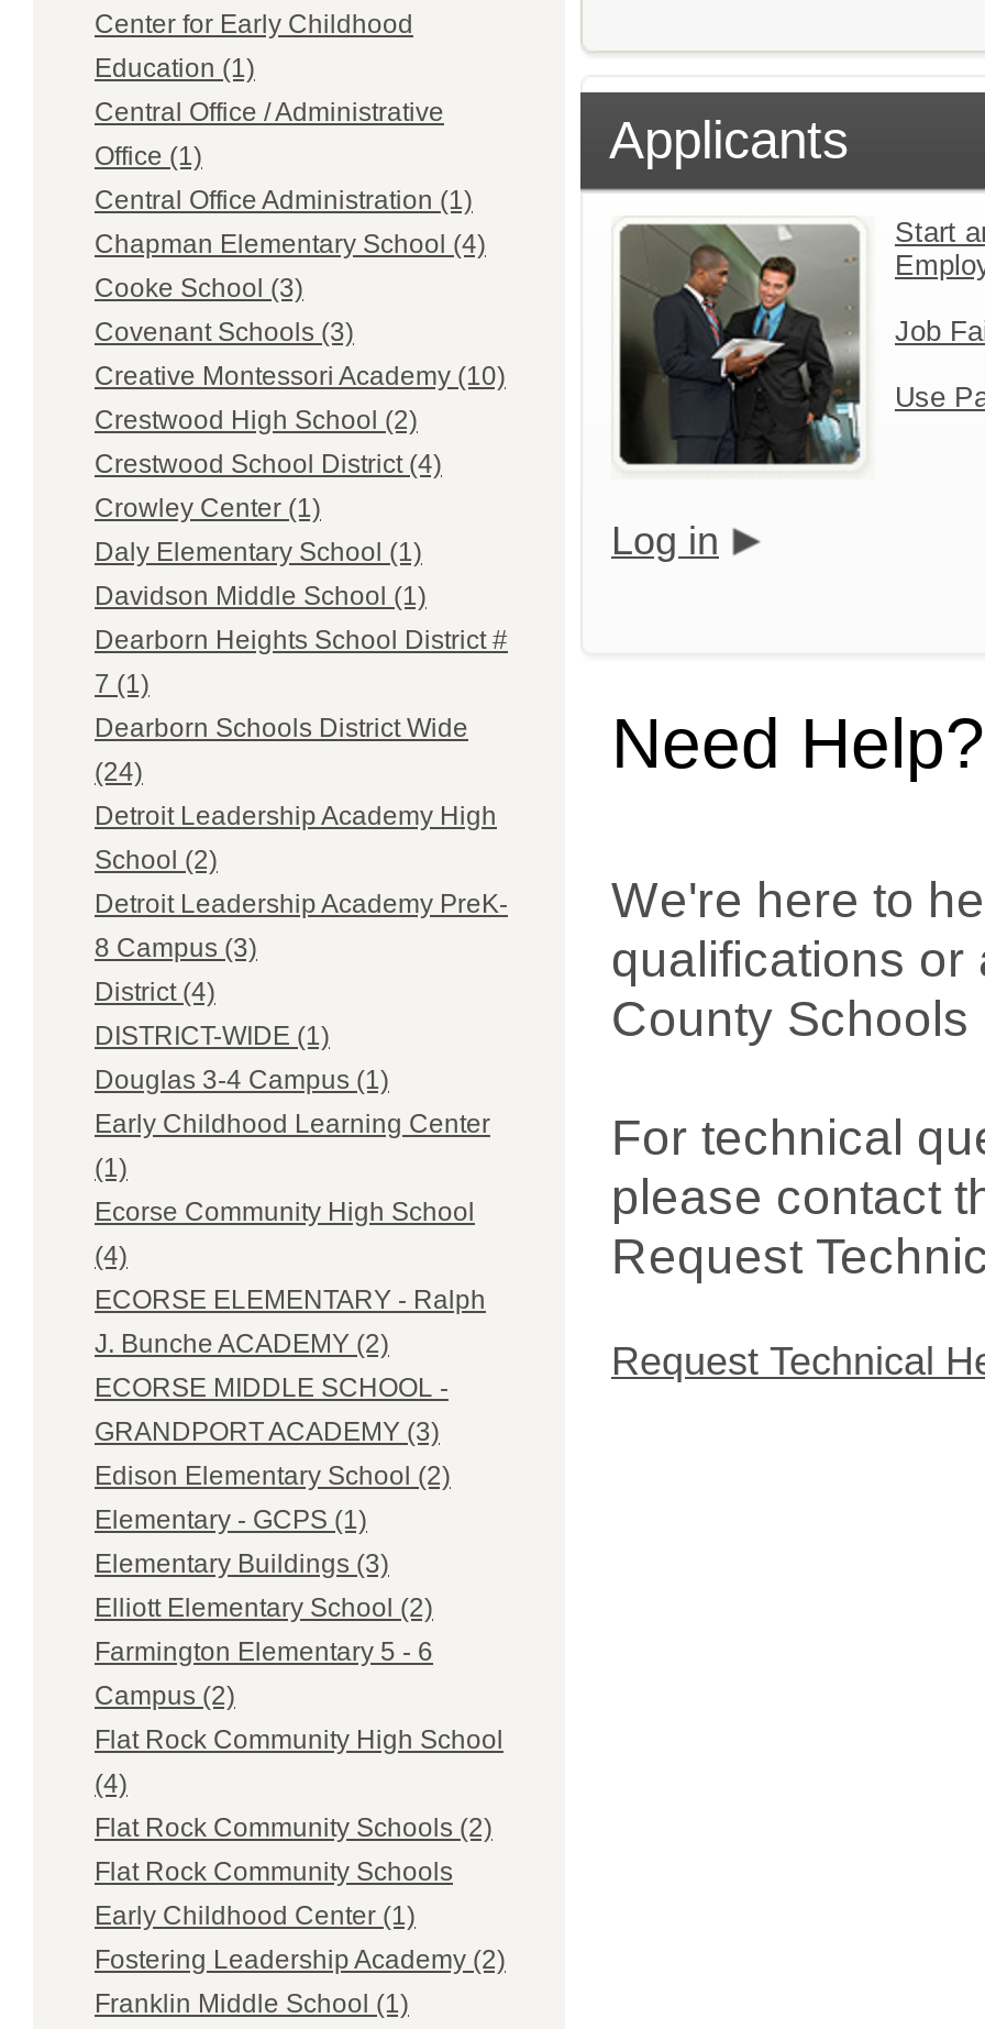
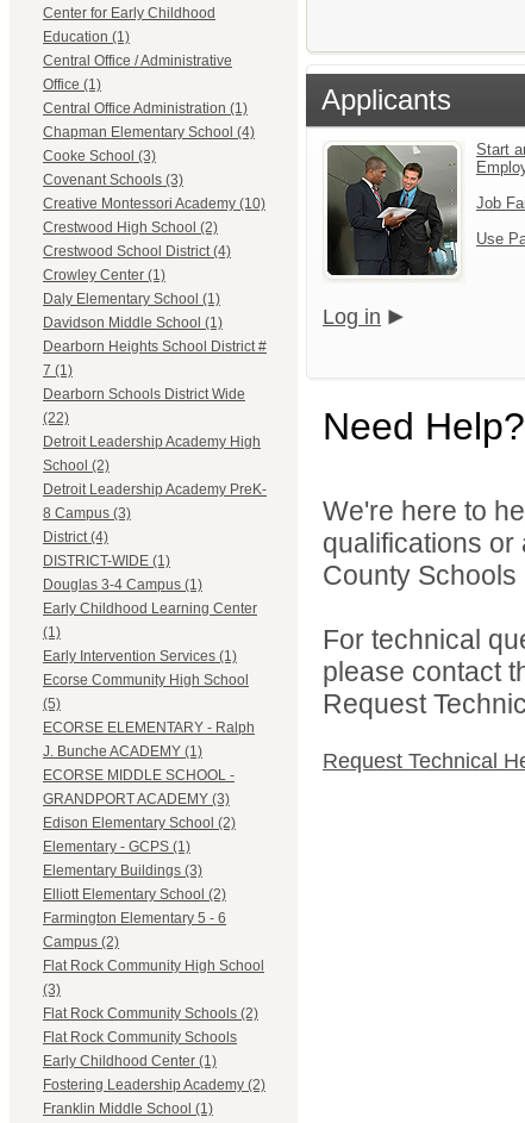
- (24)
+ (22)

+ Early Intervention Services (1)

- (4)
+ (5)

- J. Bunche ACADEMY (2)
+ J. Bunche ACADEMY (1)

- (4)
+ (3)
